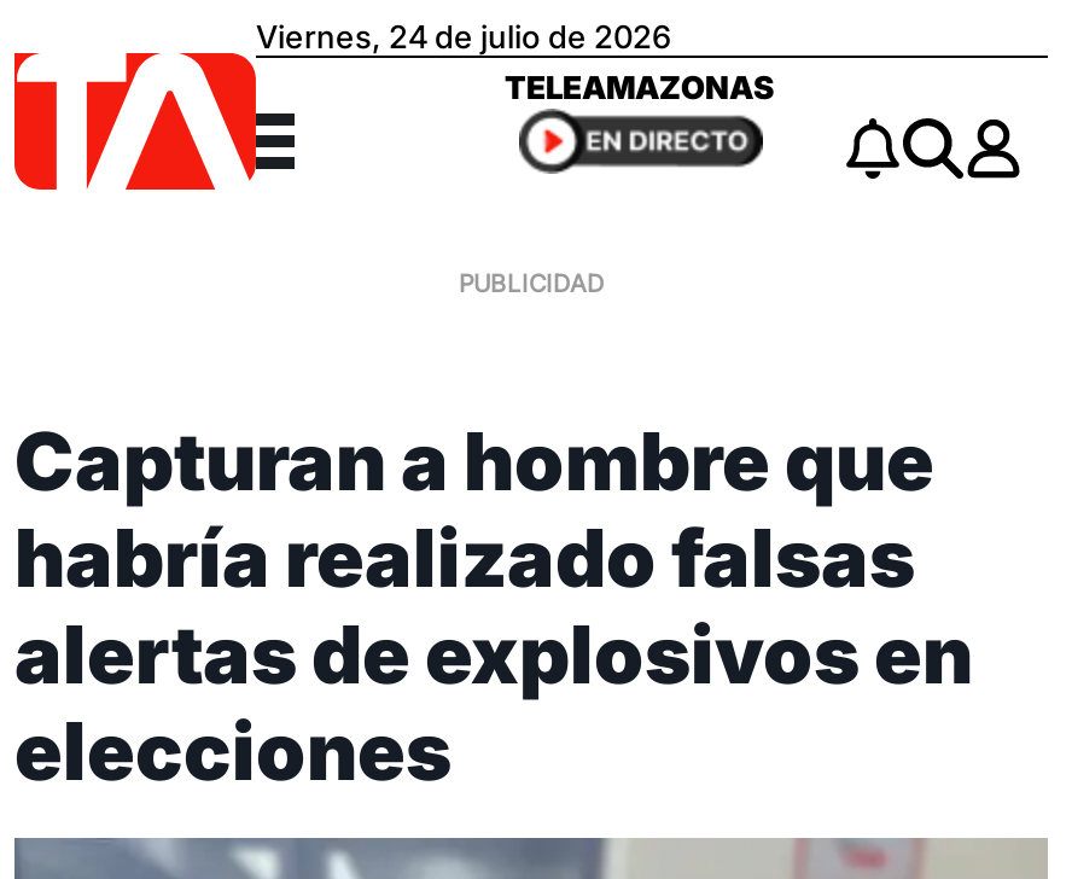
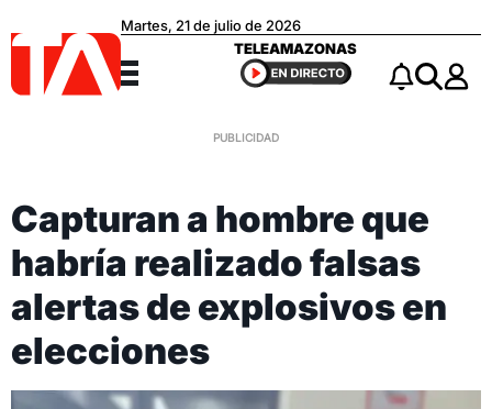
- Viernes, 24 de julio de 2026
+ Martes, 21 de julio de 2026
